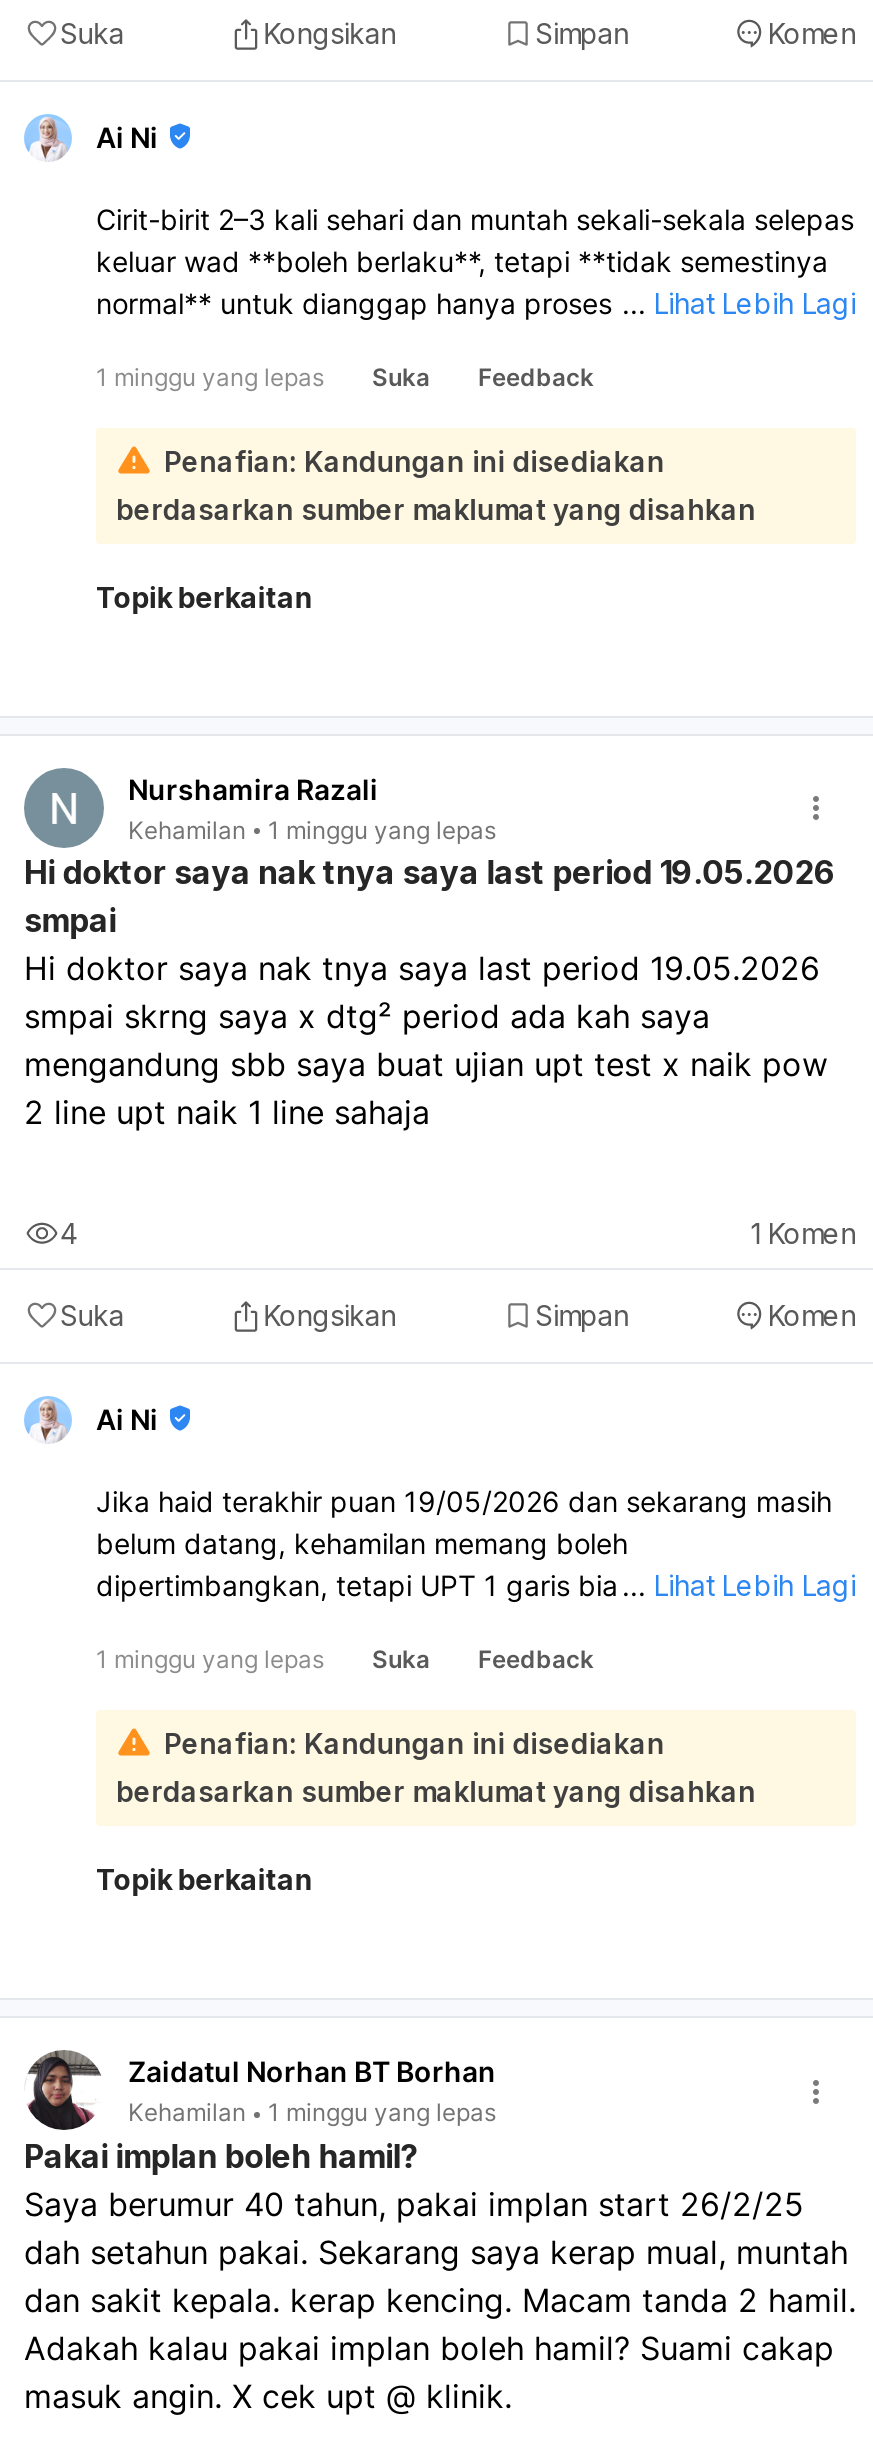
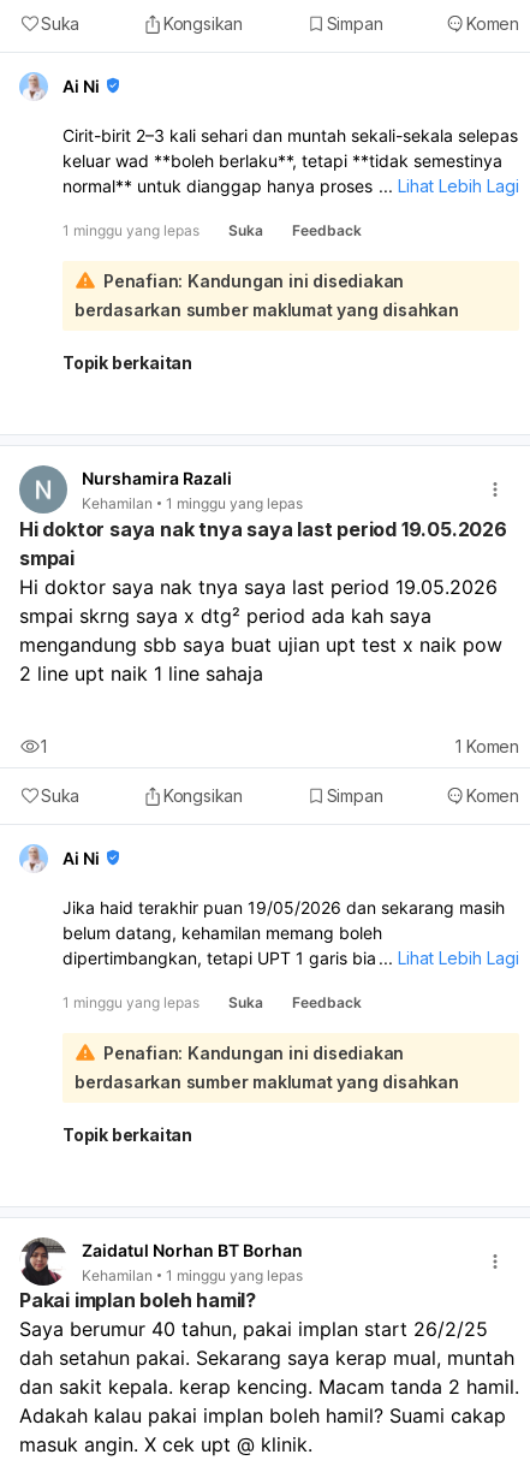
- 4
+ 1
